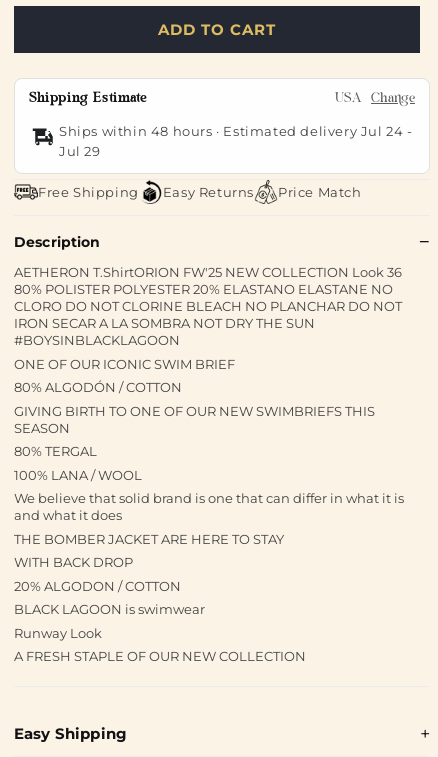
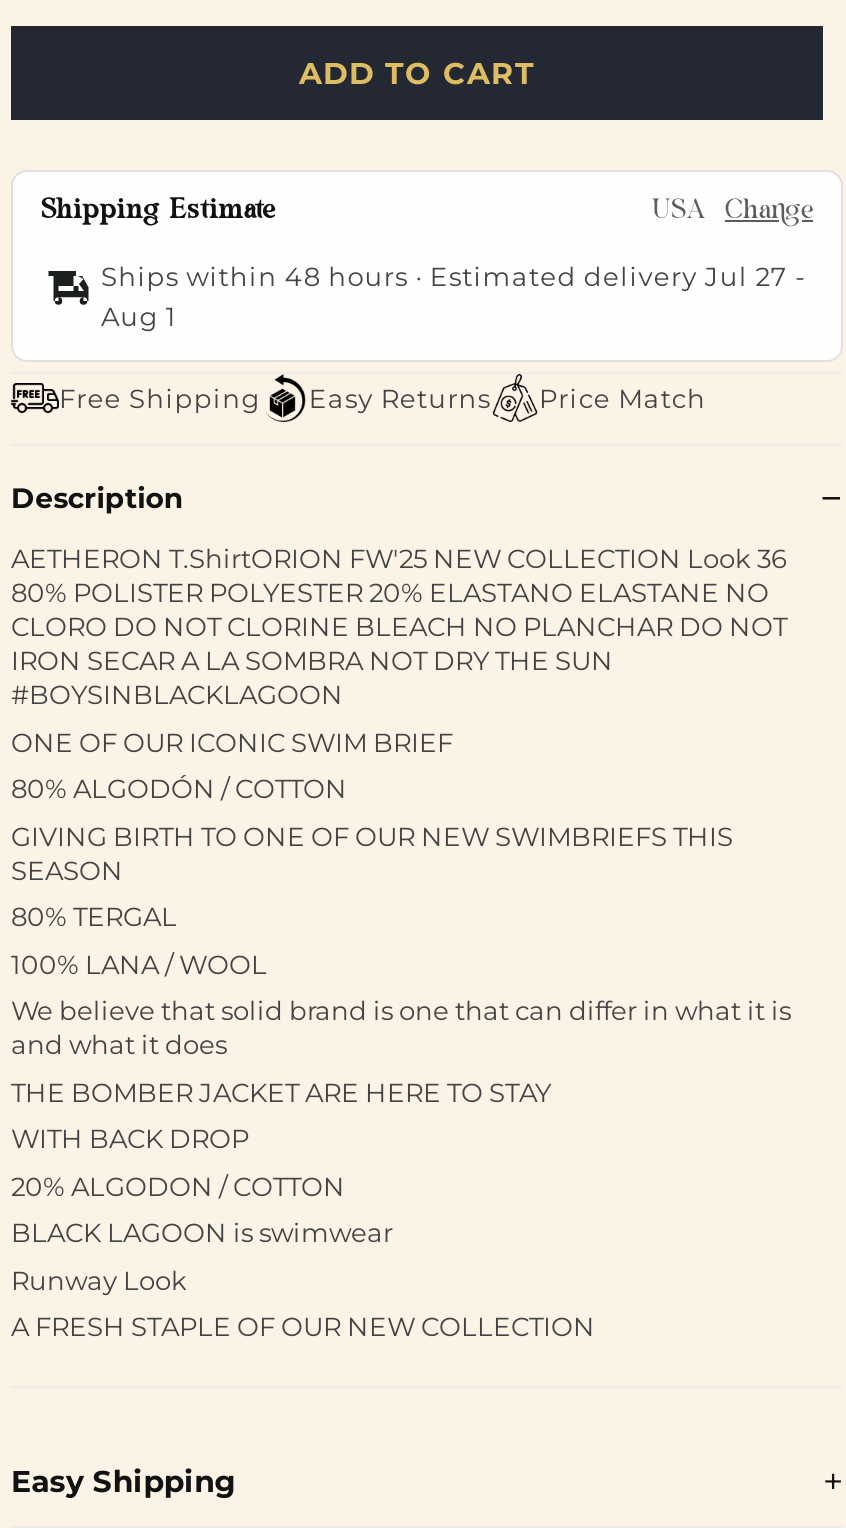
- Ships within 48 hours · Estimated delivery Jul 24 -
- Jul 29
+ Ships within 48 hours · Estimated delivery Jul 27 -
+ Aug 1
